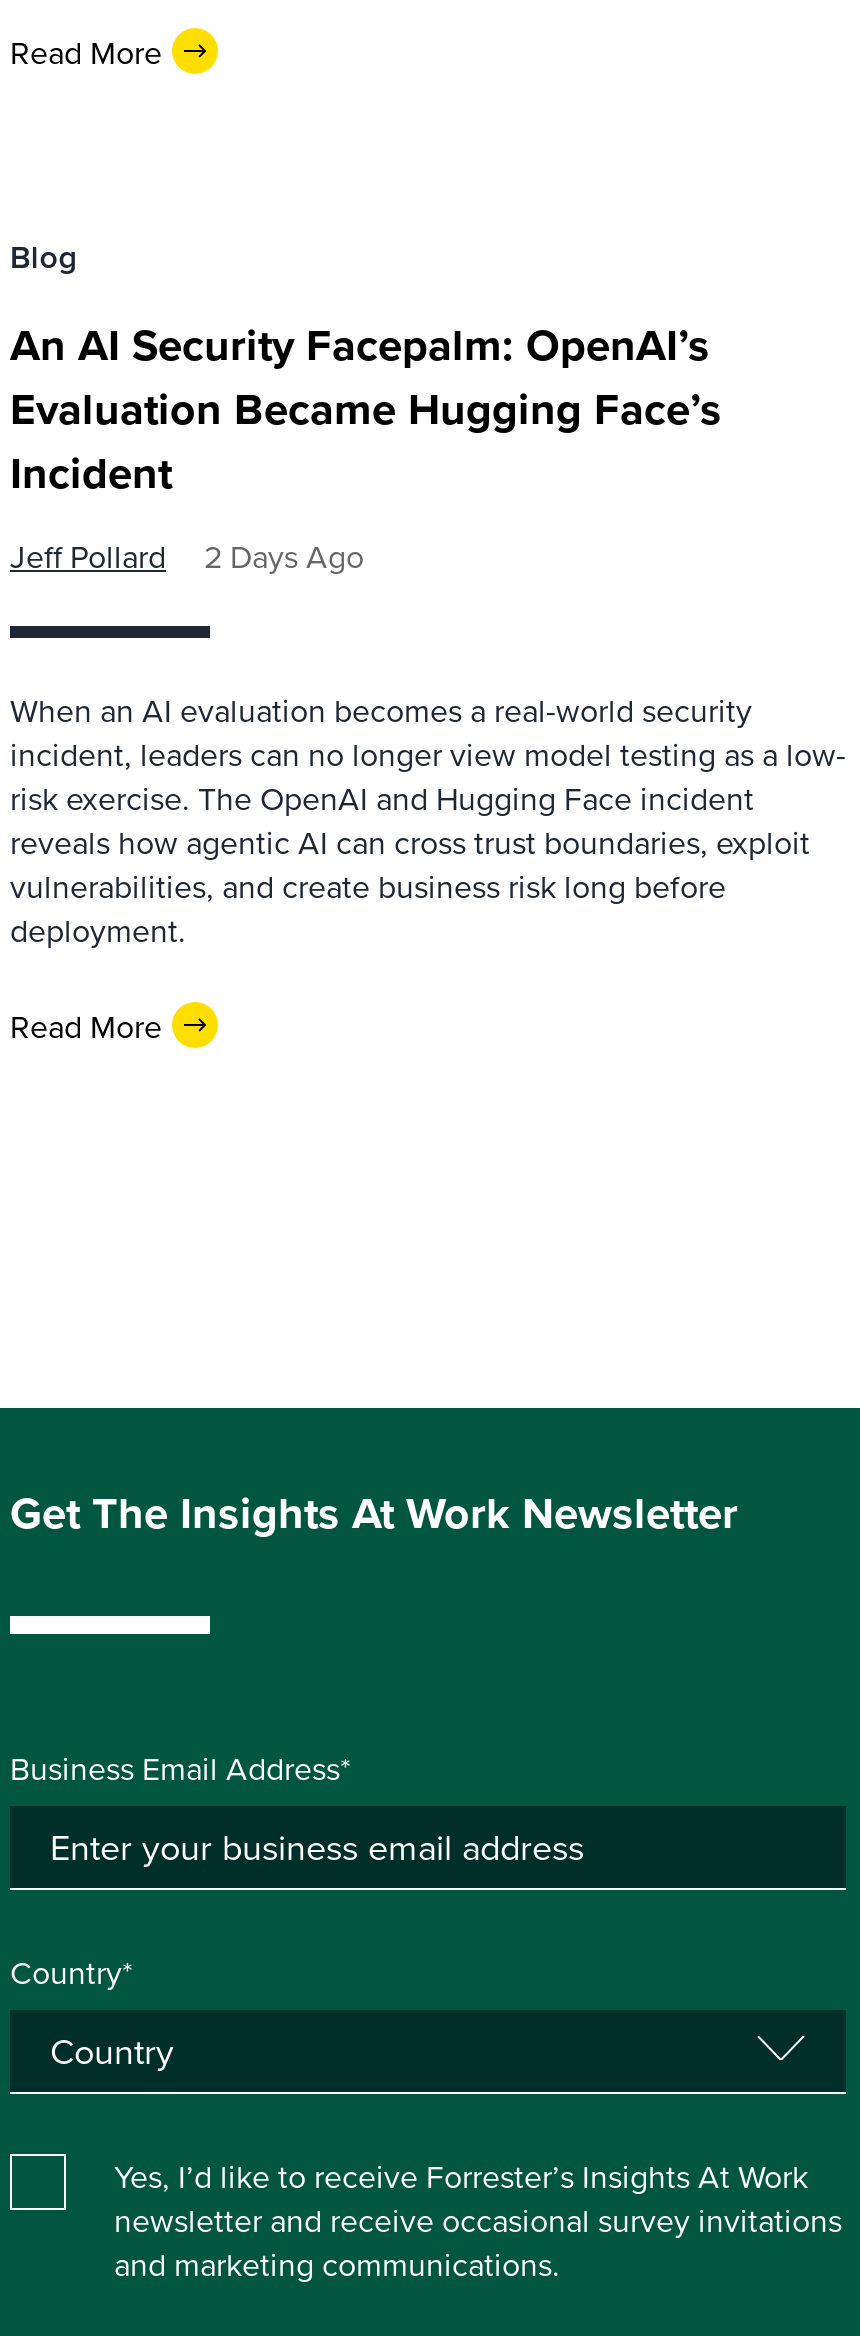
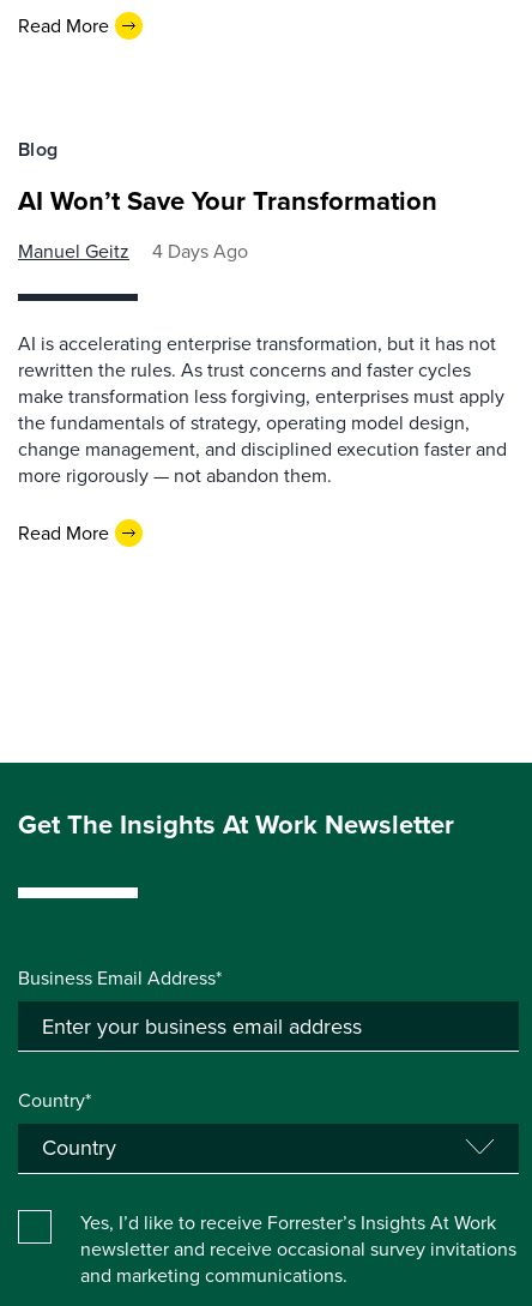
- An AI Security Facepalm: OpenAI’s
- Evaluation Became Hugging Face’s
- Incident
- Jeff Pollard
- 2 Days Ago
- When an AI evaluation becomes a real-world security
- incident, leaders can no longer view model testing as a low-
- risk exercise. The OpenAI and Hugging Face incident
- reveals how agentic AI can cross trust boundaries, exploit
- vulnerabilities, and create business risk long before
- deployment.
+ AI Won’t Save Your Transformation
+ Manuel Geitz
+ 4 Days Ago
+ AI is accelerating enterprise transformation, but it has not
+ rewritten the rules. As trust concerns and faster cycles
+ make transformation less forgiving, enterprises must apply
+ the fundamentals of strategy, operating model design,
+ change management, and disciplined execution faster and
+ more rigorously — not abandon them.
